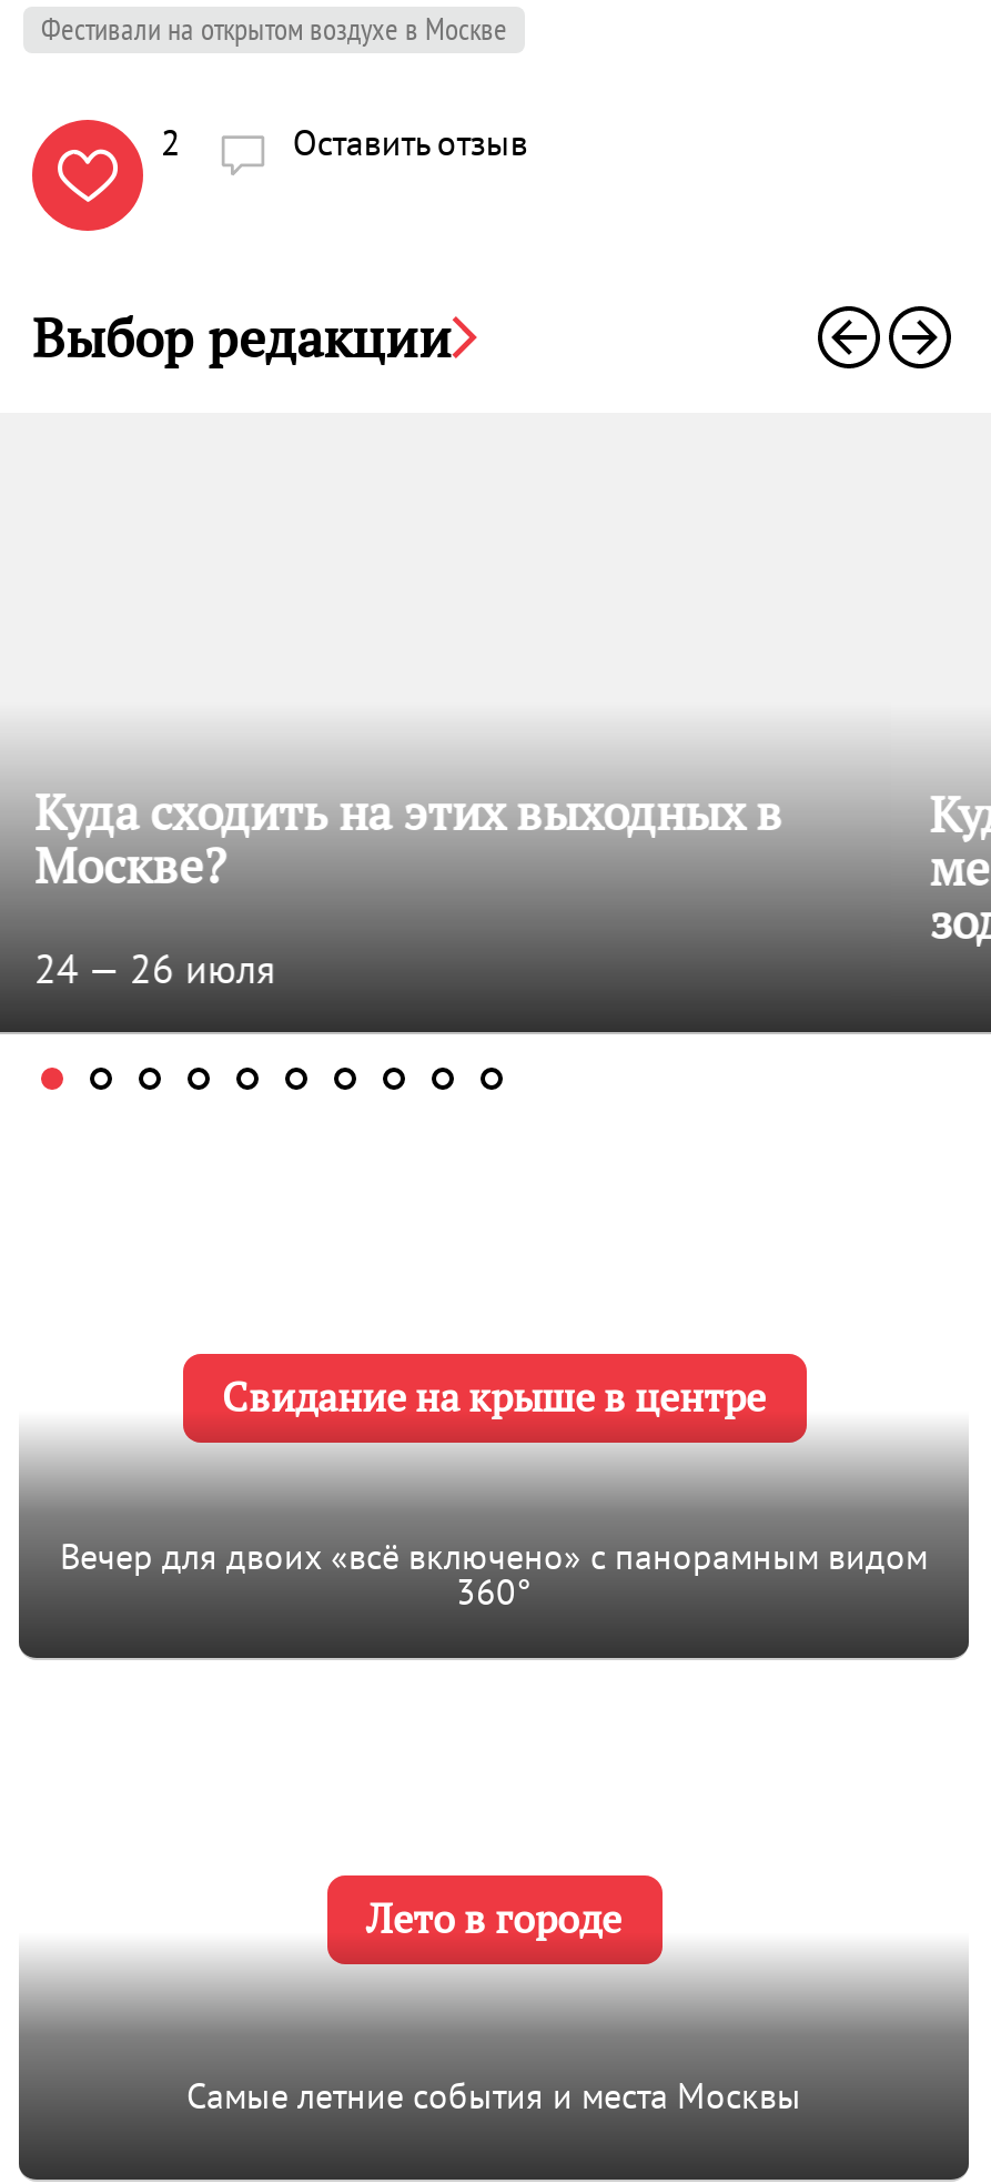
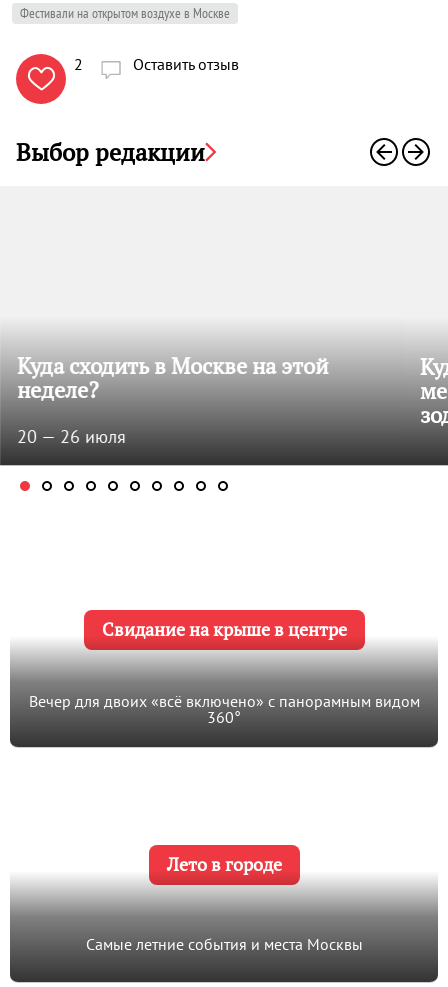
- Куда сходить на этих выходных в
- Москве?
+ Куда сходить в Москве на этой
+ неделе?

- 24 — 26 июля
+ 20 — 26 июля
